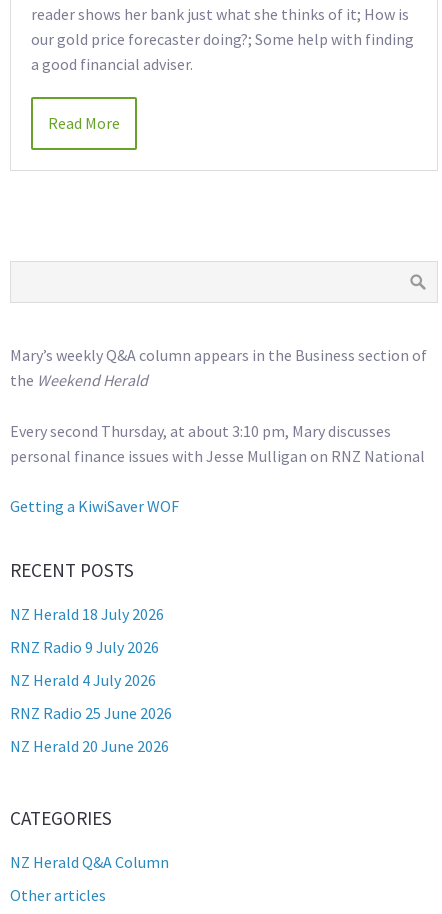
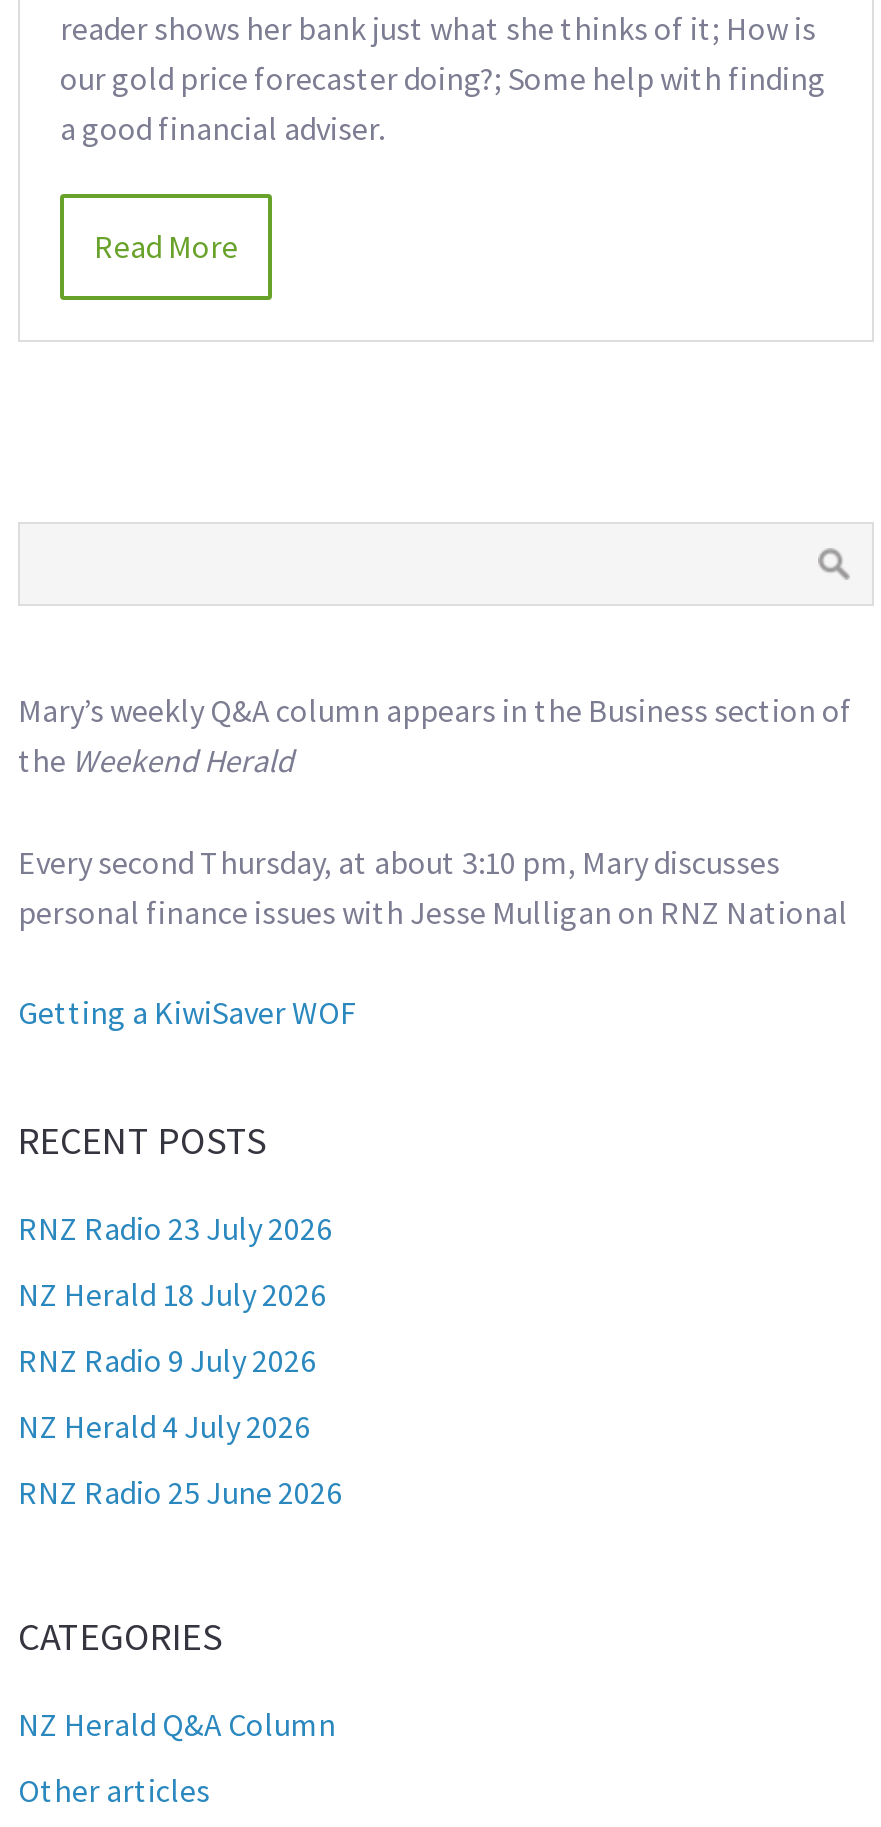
+ RNZ Radio 23 July 2026

moved down: NZ Herald 18 July 2026 | RNZ Radio 9 July 2026 | NZ Herald 4 July 2026 | RNZ Radio 25 June 2026

- NZ Herald 20 June 2026
